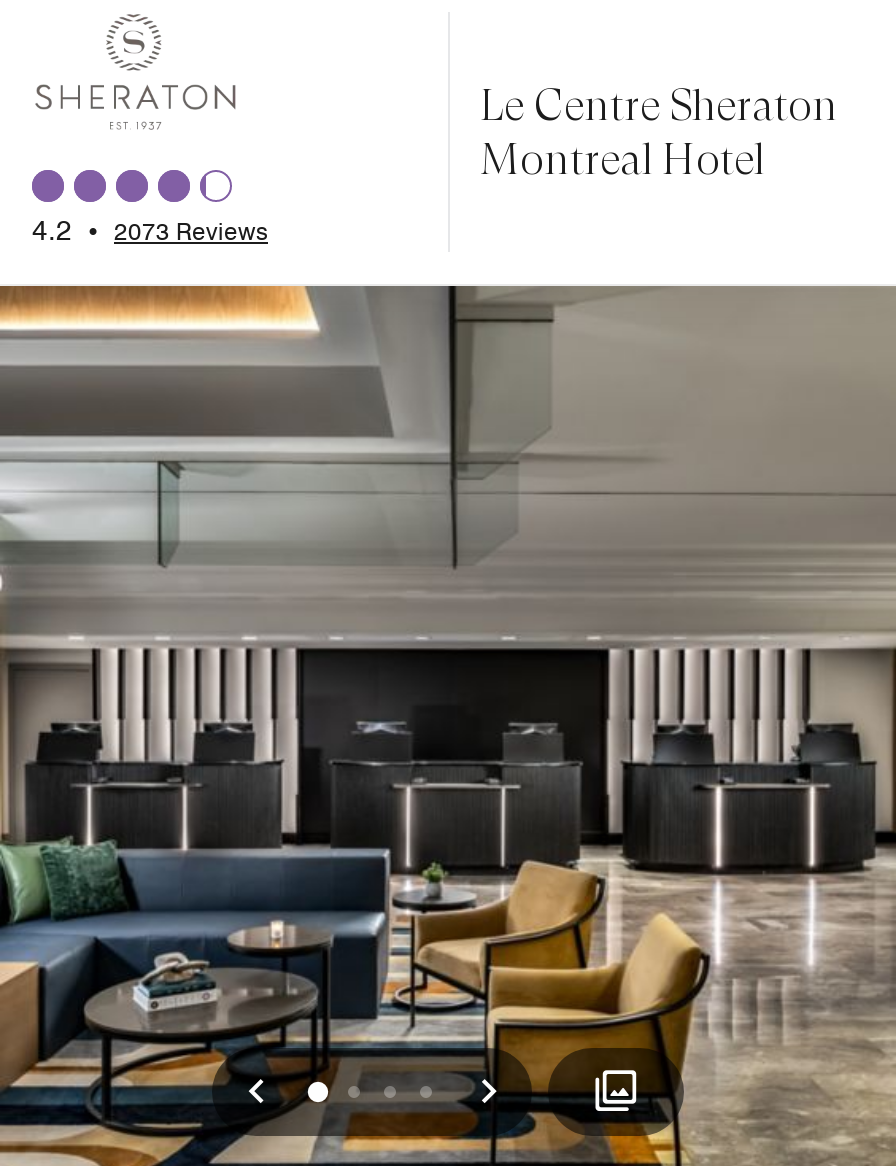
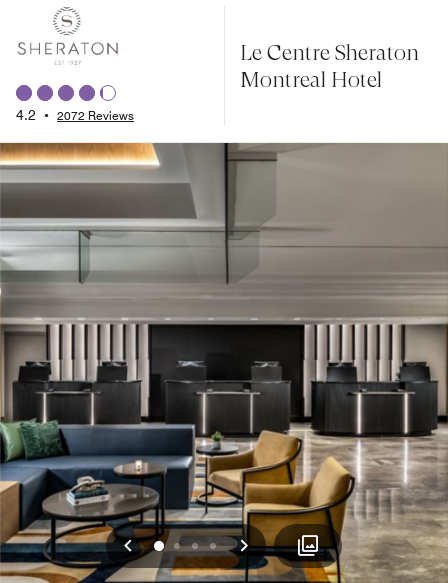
- 4.2 • 2073 Reviews
+ 4.2 • 2072 Reviews
